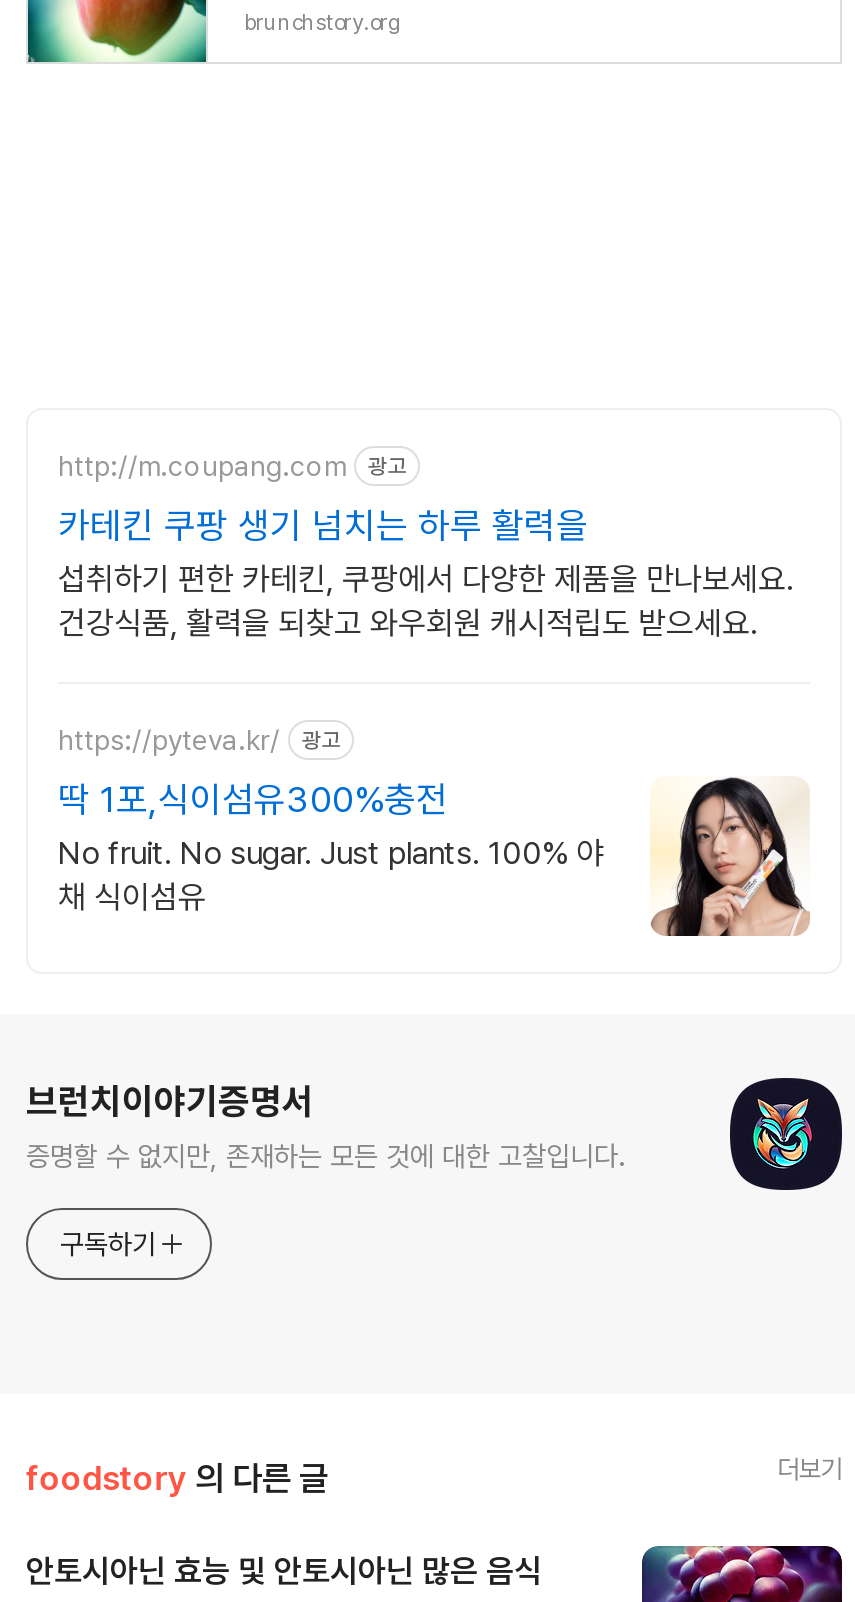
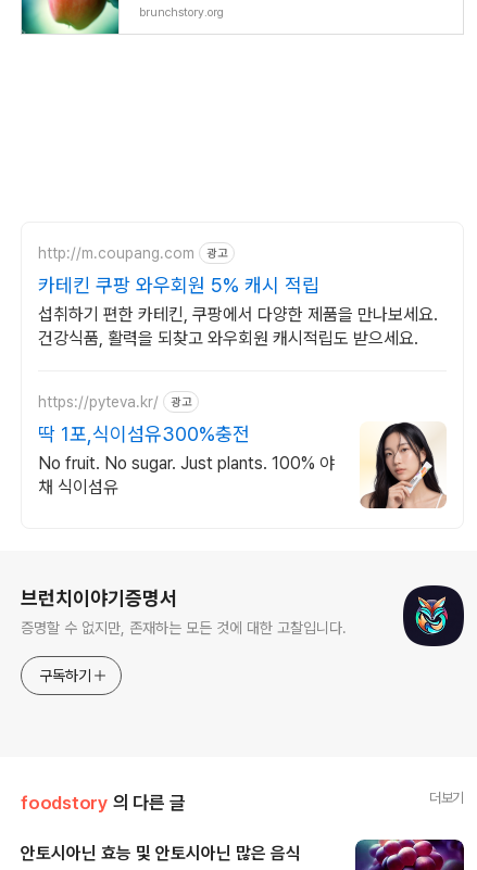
- 카테킨 쿠팡 생기 넘치는 하루 활력을
+ 카테킨 쿠팡 와우회원 5% 캐시 적립
